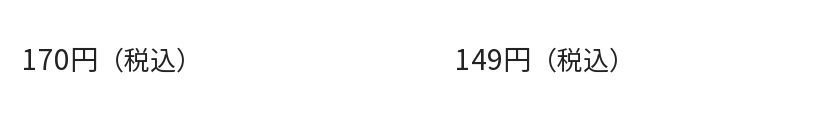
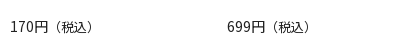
- 149円（税込）
+ 699円（税込）
